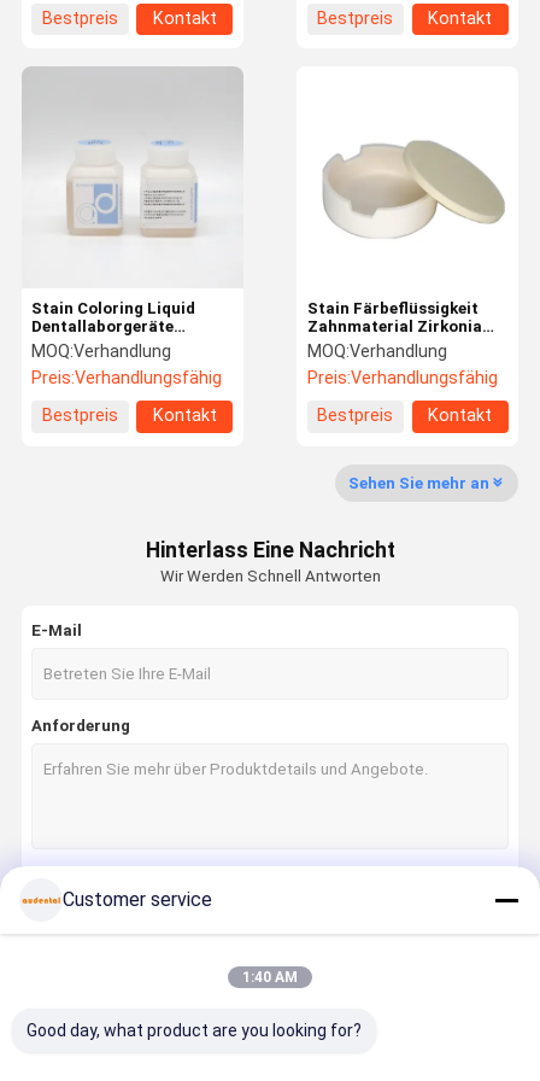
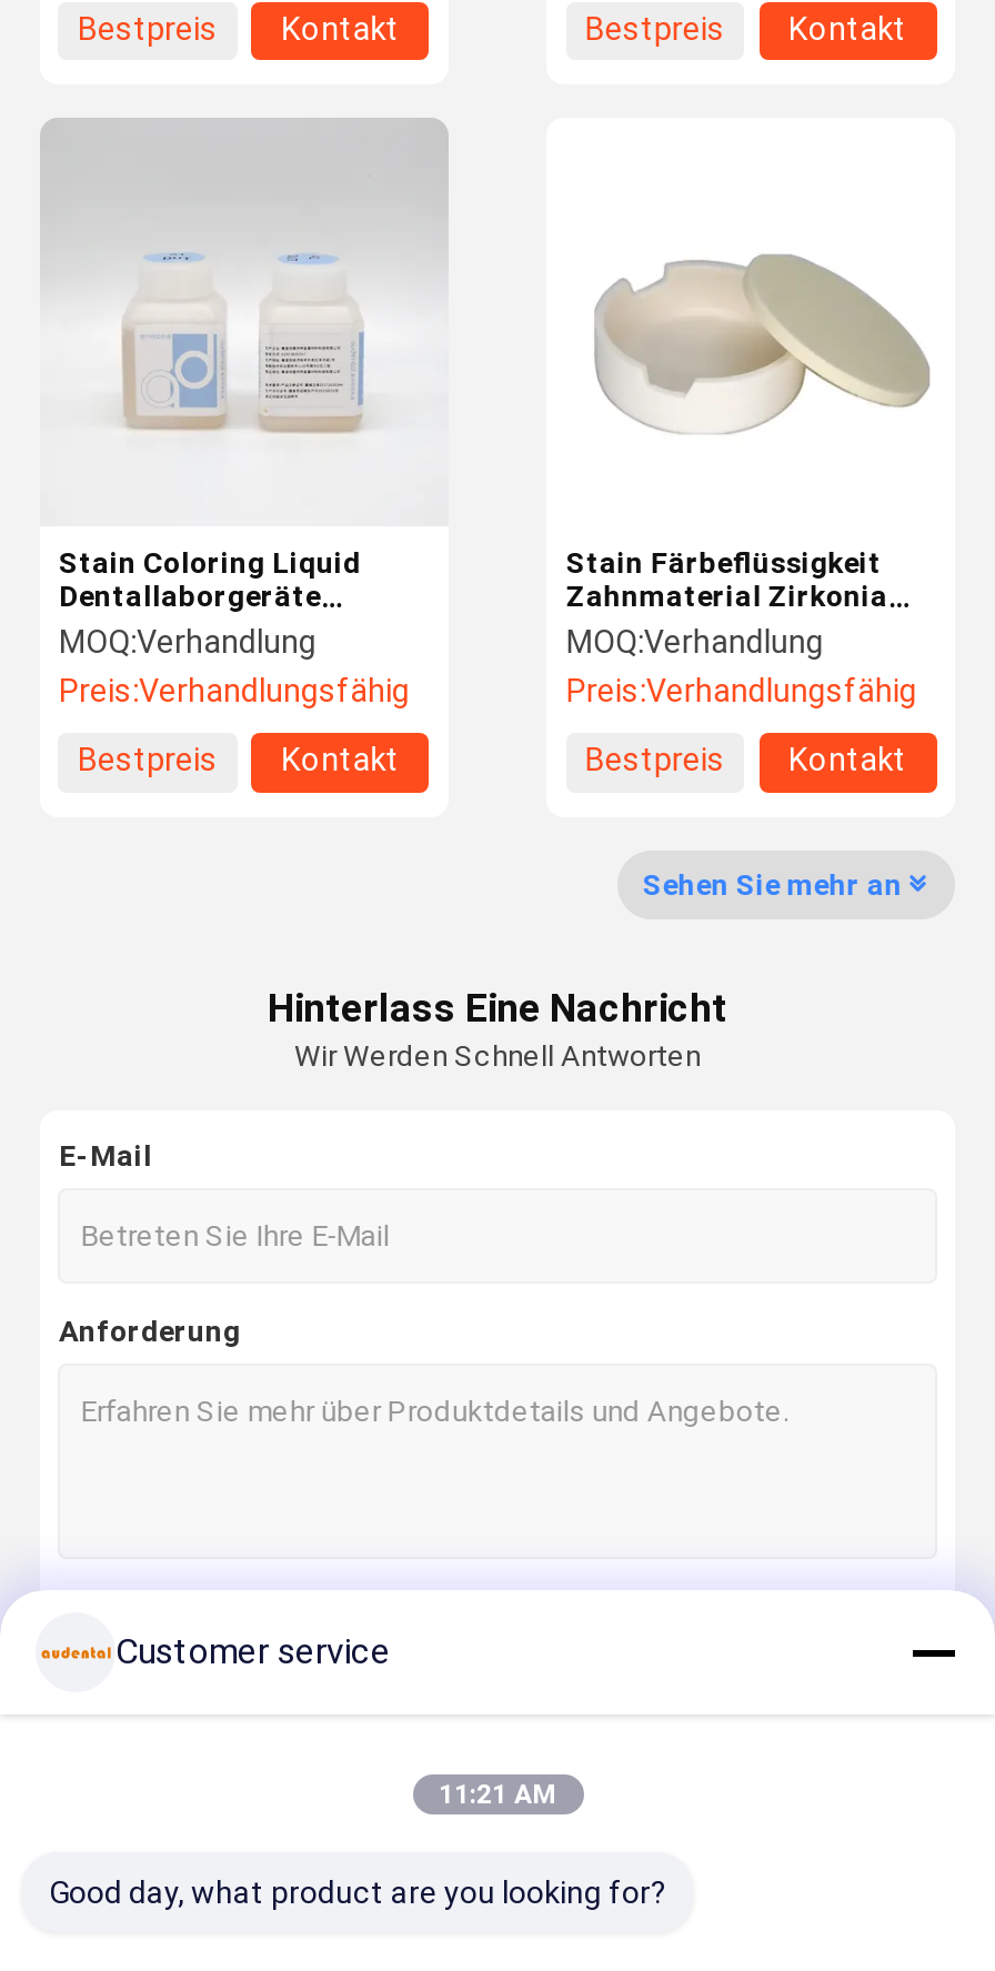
- 1:40 AM
+ 11:21 AM
